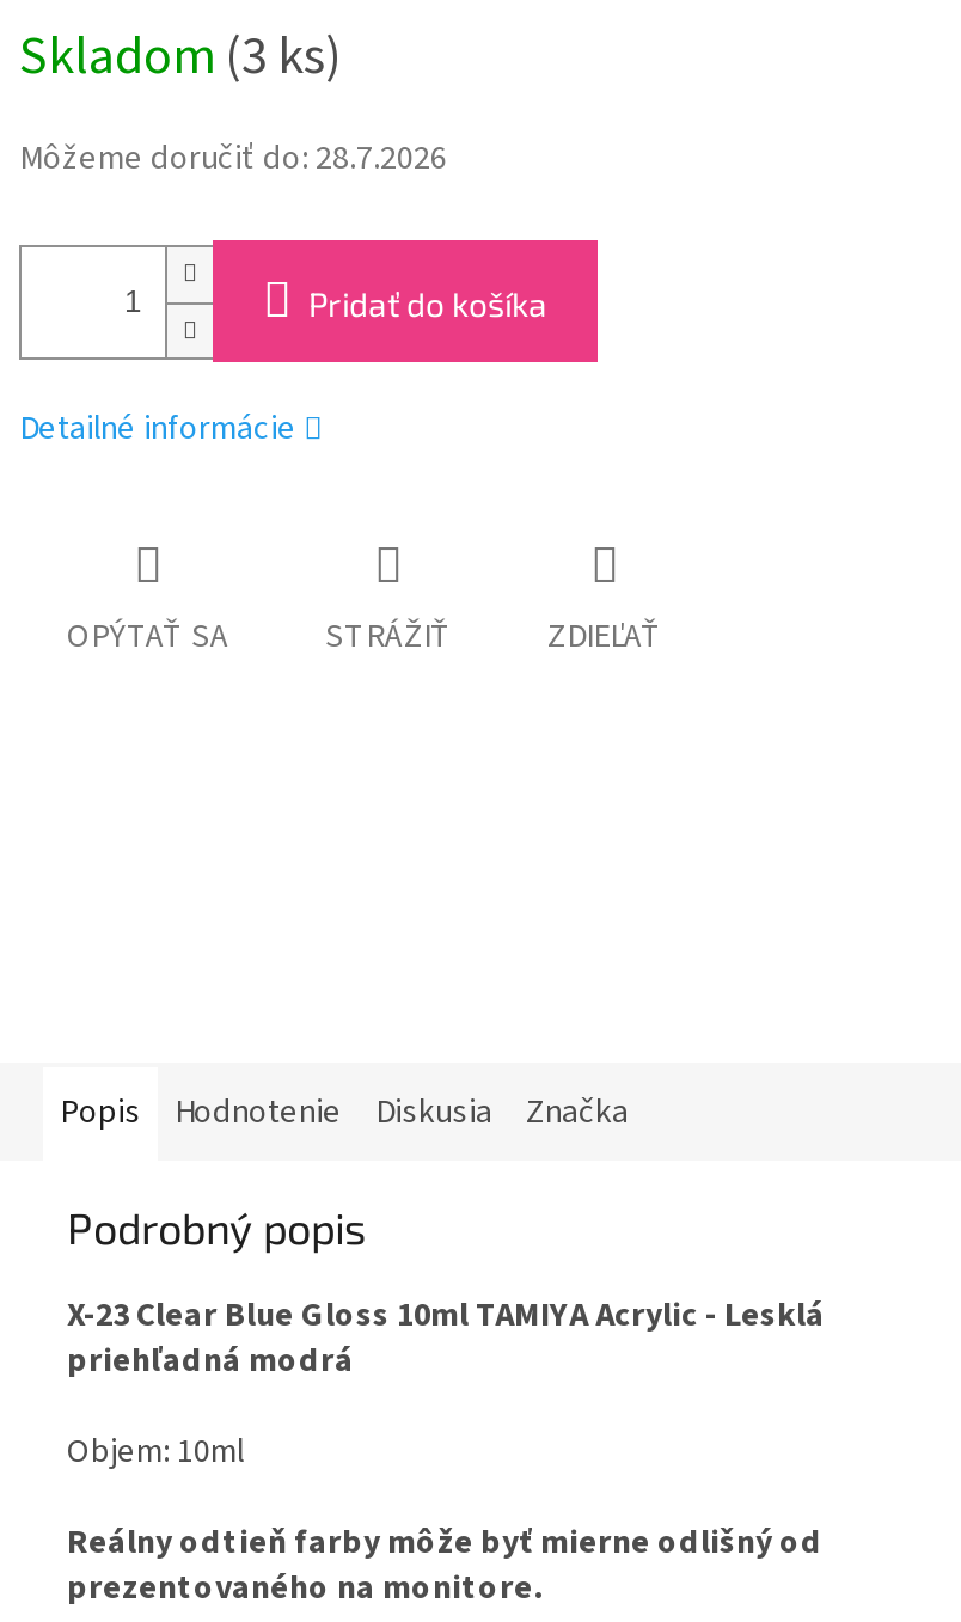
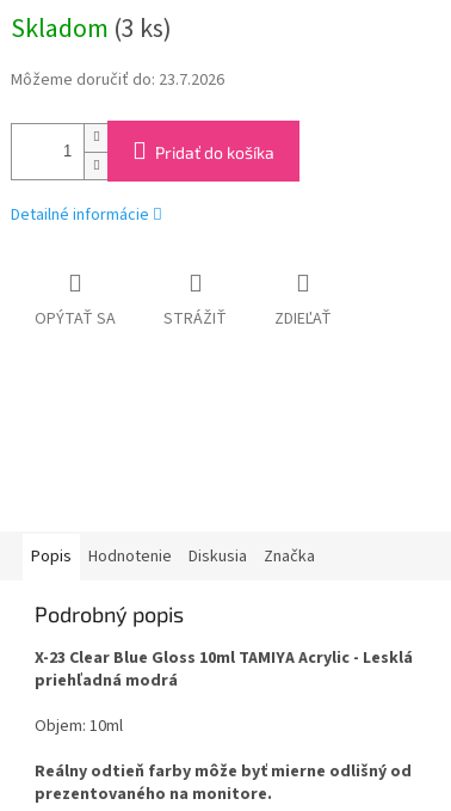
- Môžeme doručiť do: 28.7.2026
+ Môžeme doručiť do: 23.7.2026
